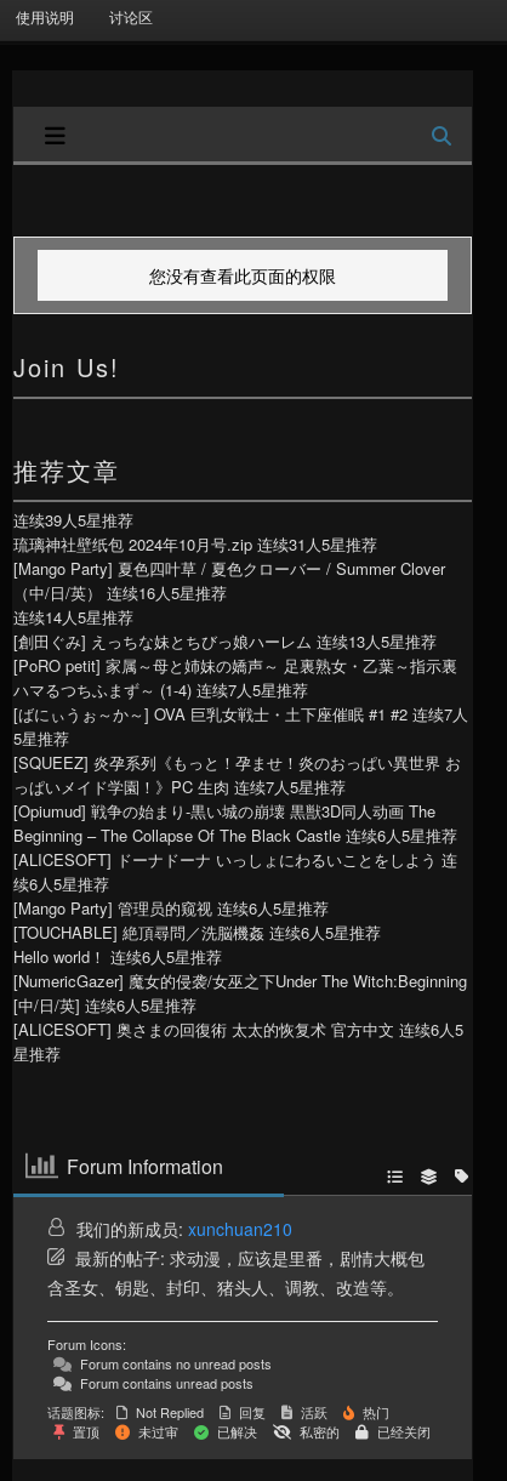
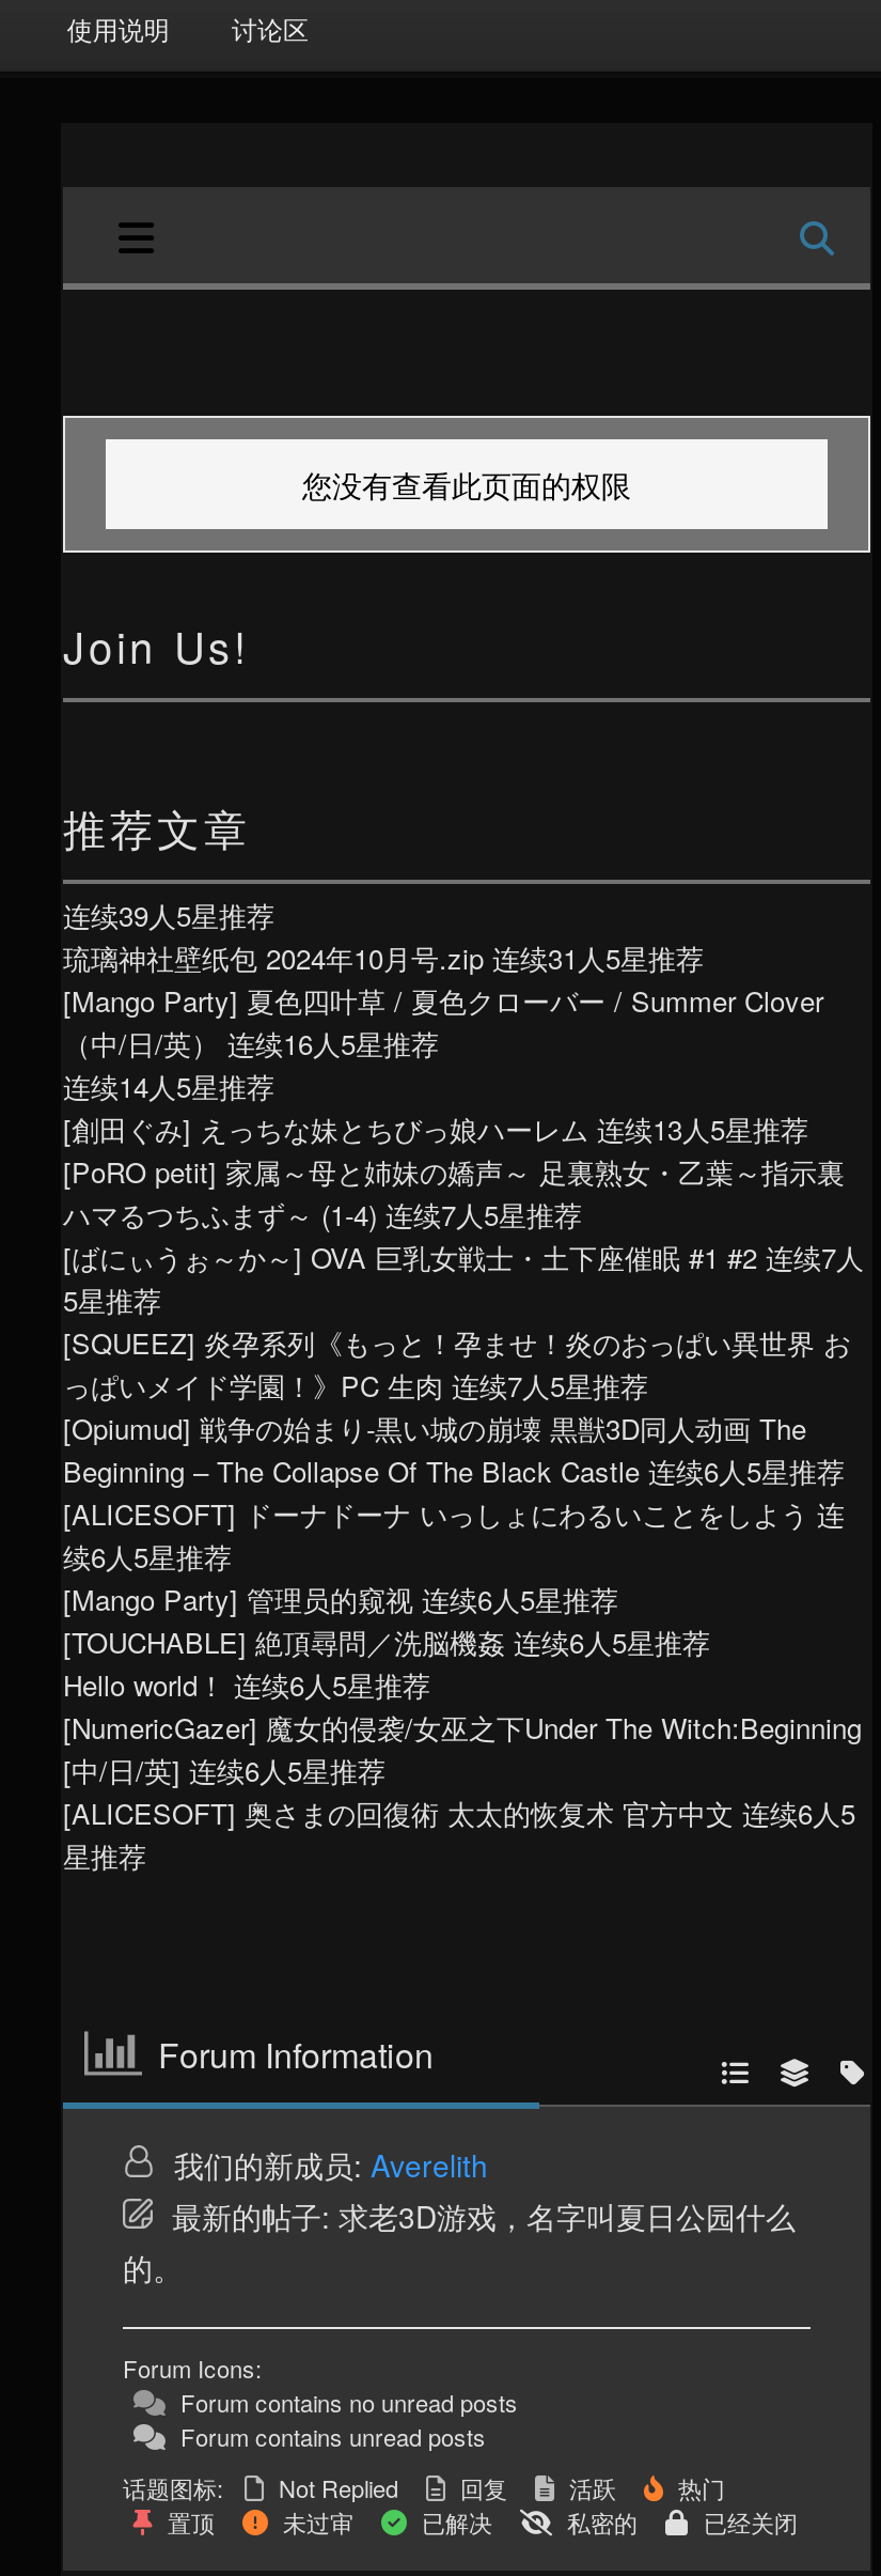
- 我们的新成员: xunchuan210
- 最新的帖子:求动漫，应该是里番，剧情大概包
- 含圣女、钥匙、封印、猪头人、调教、改造等。
+ 我们的新成员: Averelith
+ 最新的帖子:求老3D游戏，名字叫夏日公园什么
+ 的。
